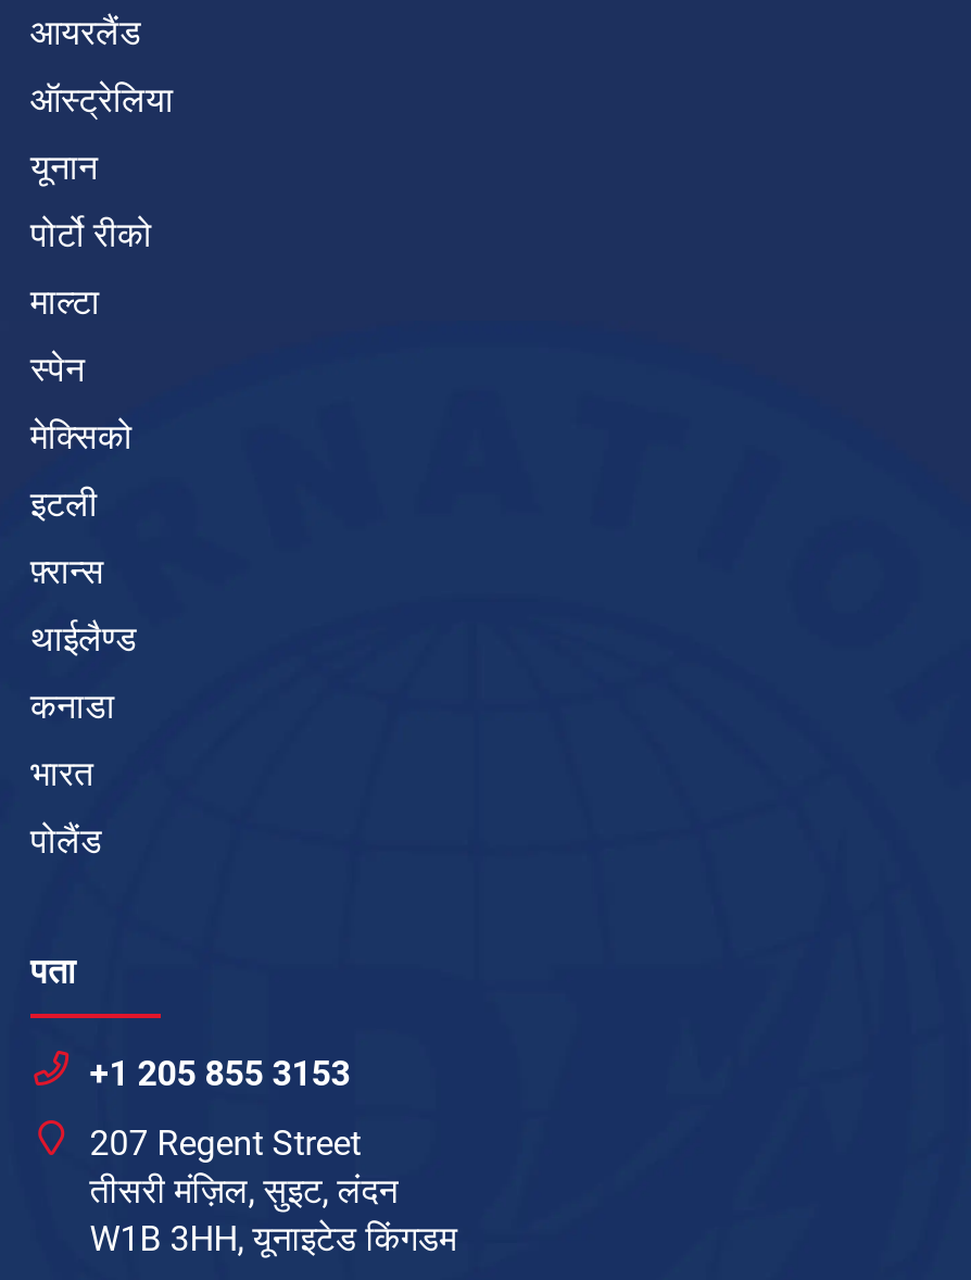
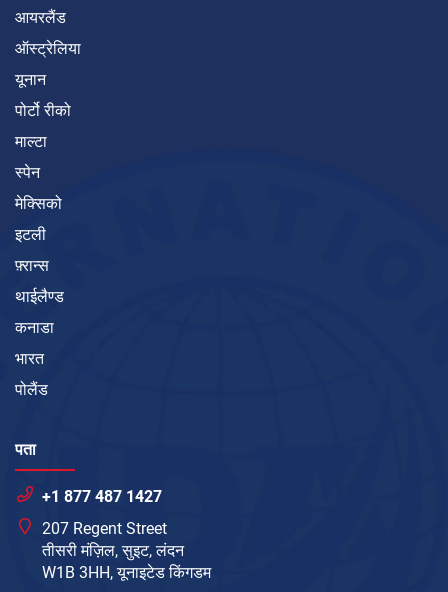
- +1 205 855 3153
+ +1 877 487 1427
